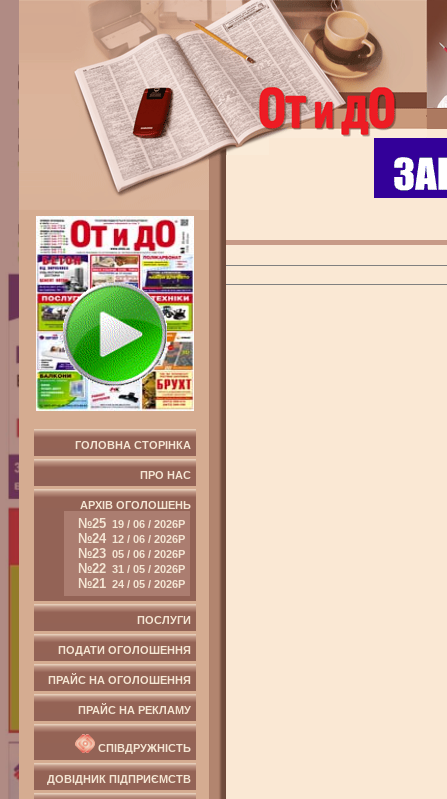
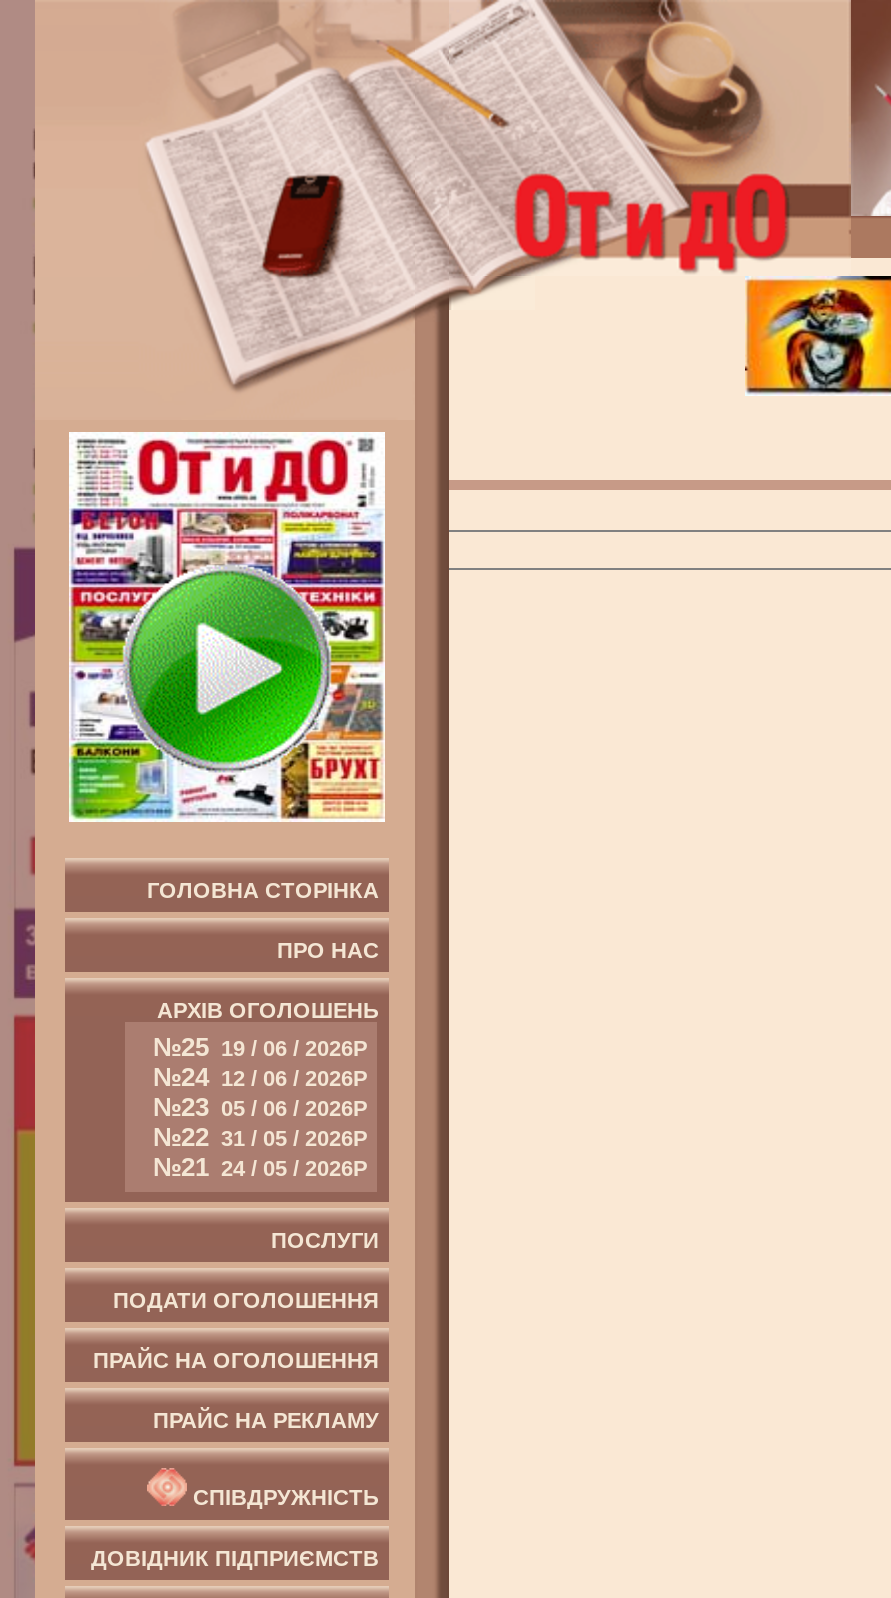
- [image]
+ [image]
